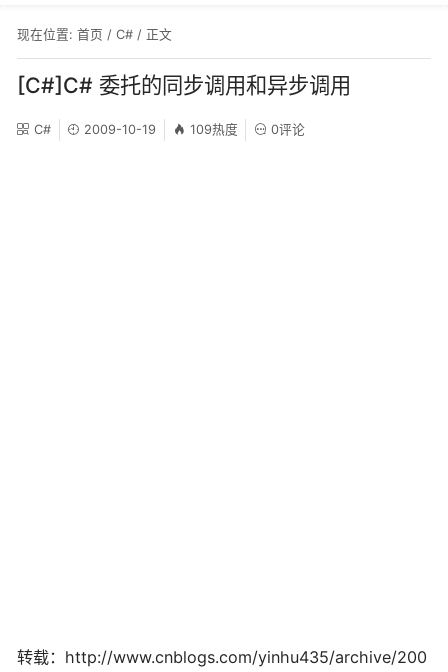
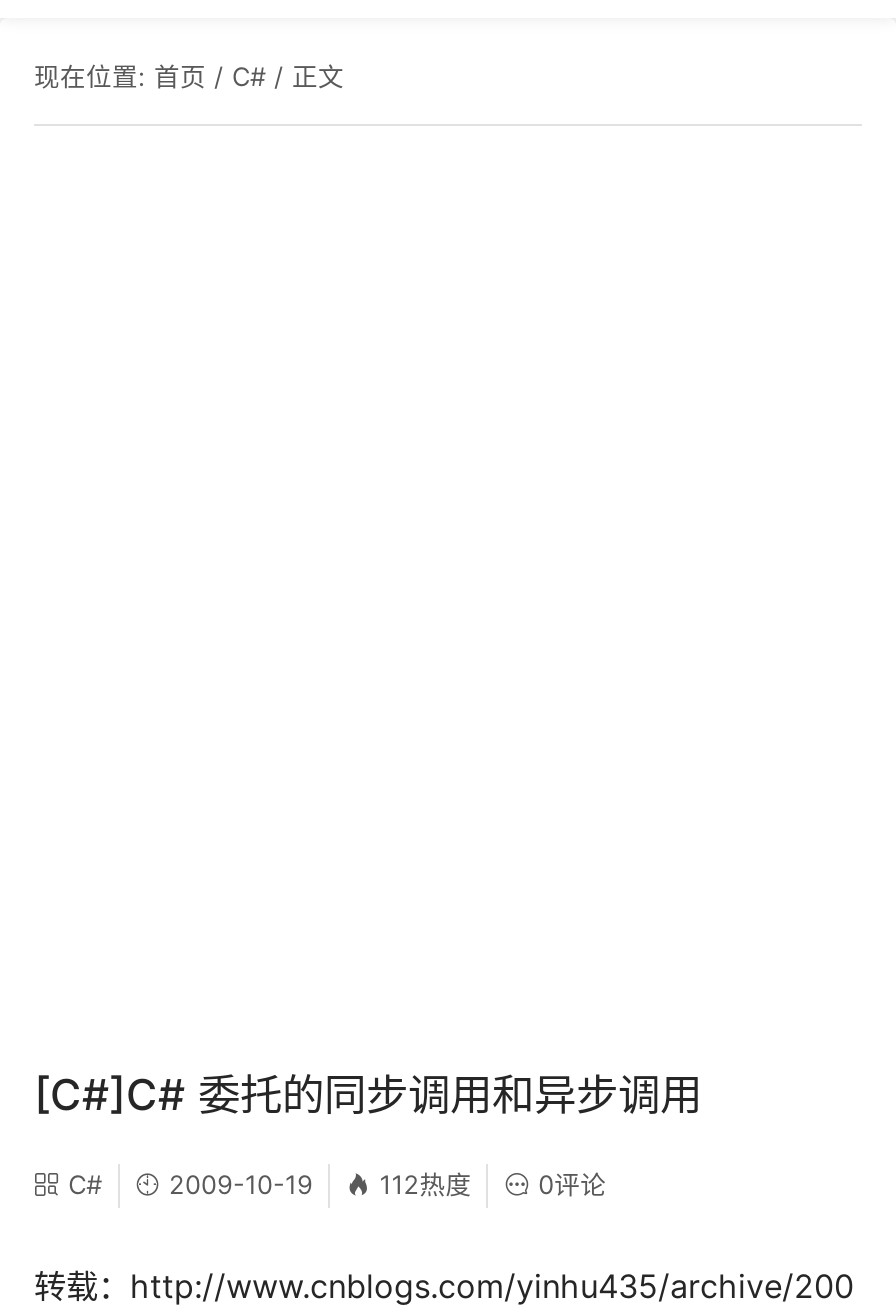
moved down: [C#]C# 委托的同步调用和异步调用 | C# | 2009-10-19 | 0评论

- 109热度
+ 112热度
